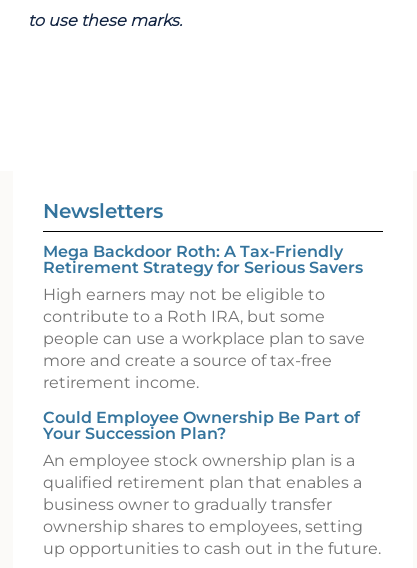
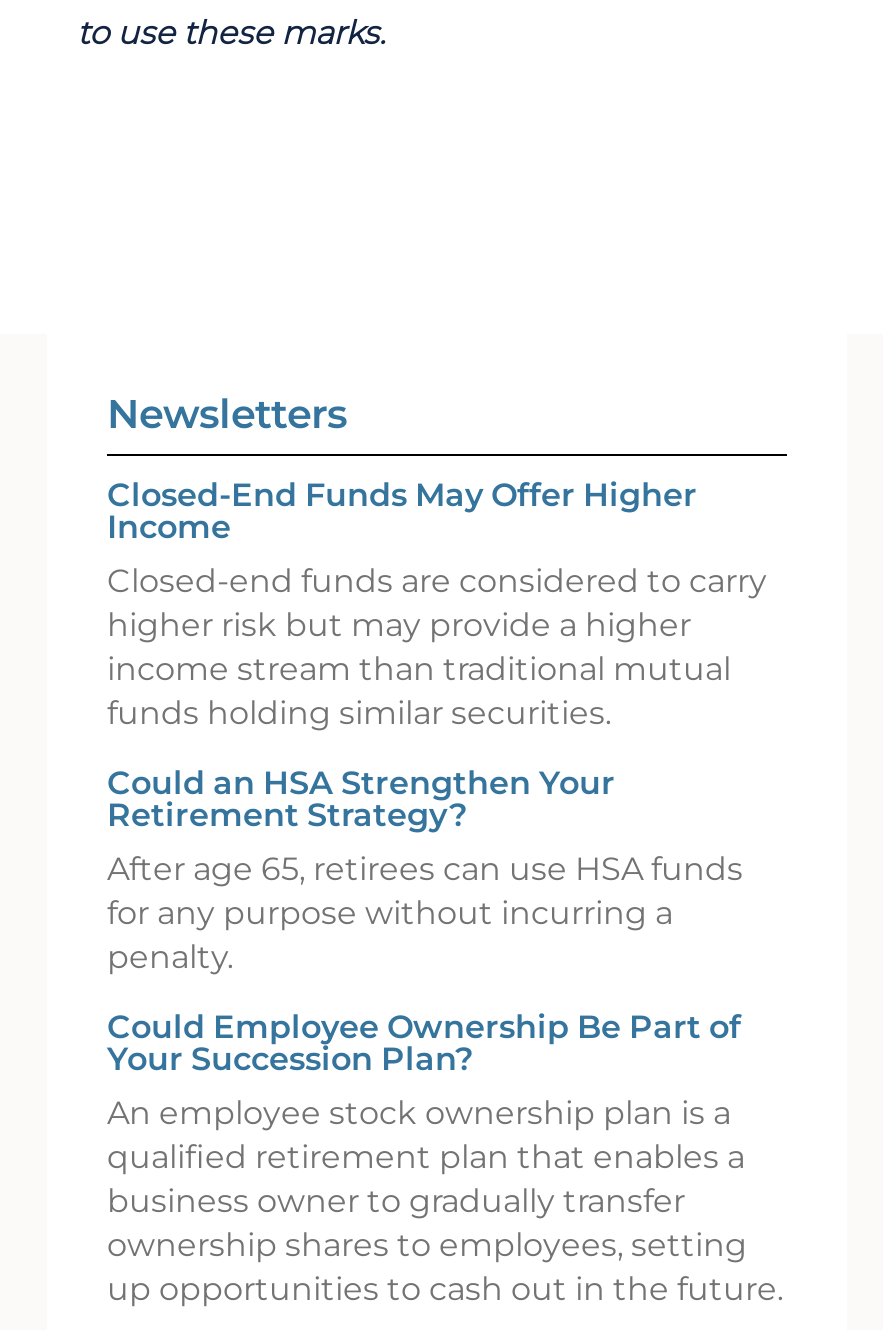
- Mega Backdoor Roth: A Tax-Friendly
- Retirement Strategy for Serious Savers
- High earners may not be eligible to
- contribute to a Roth IRA, but some
- people can use a workplace plan to save
- more and create a source of tax-free
- retirement income.
+ Closed-End Funds May Offer Higher
+ Income
+ Closed-end funds are considered to carry
+ higher risk but may provide a higher
+ income stream than traditional mutual
+ funds holding similar securities.
+ Could an HSA Strengthen Your
+ Retirement Strategy?
+ After age 65, retirees can use HSA funds
+ for any purpose without incurring a
+ penalty.
